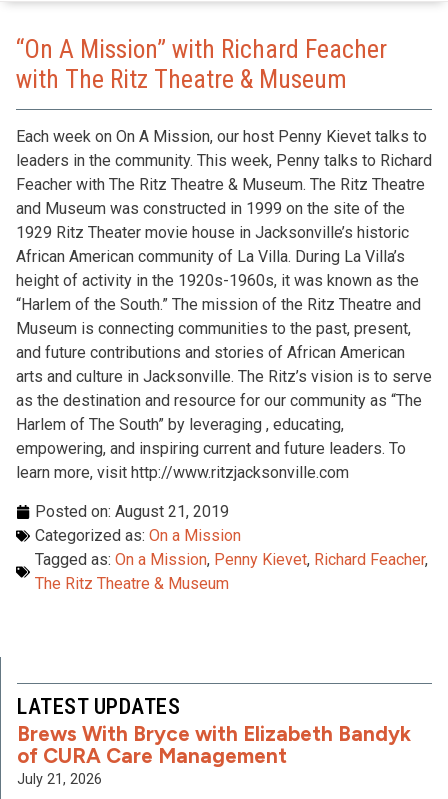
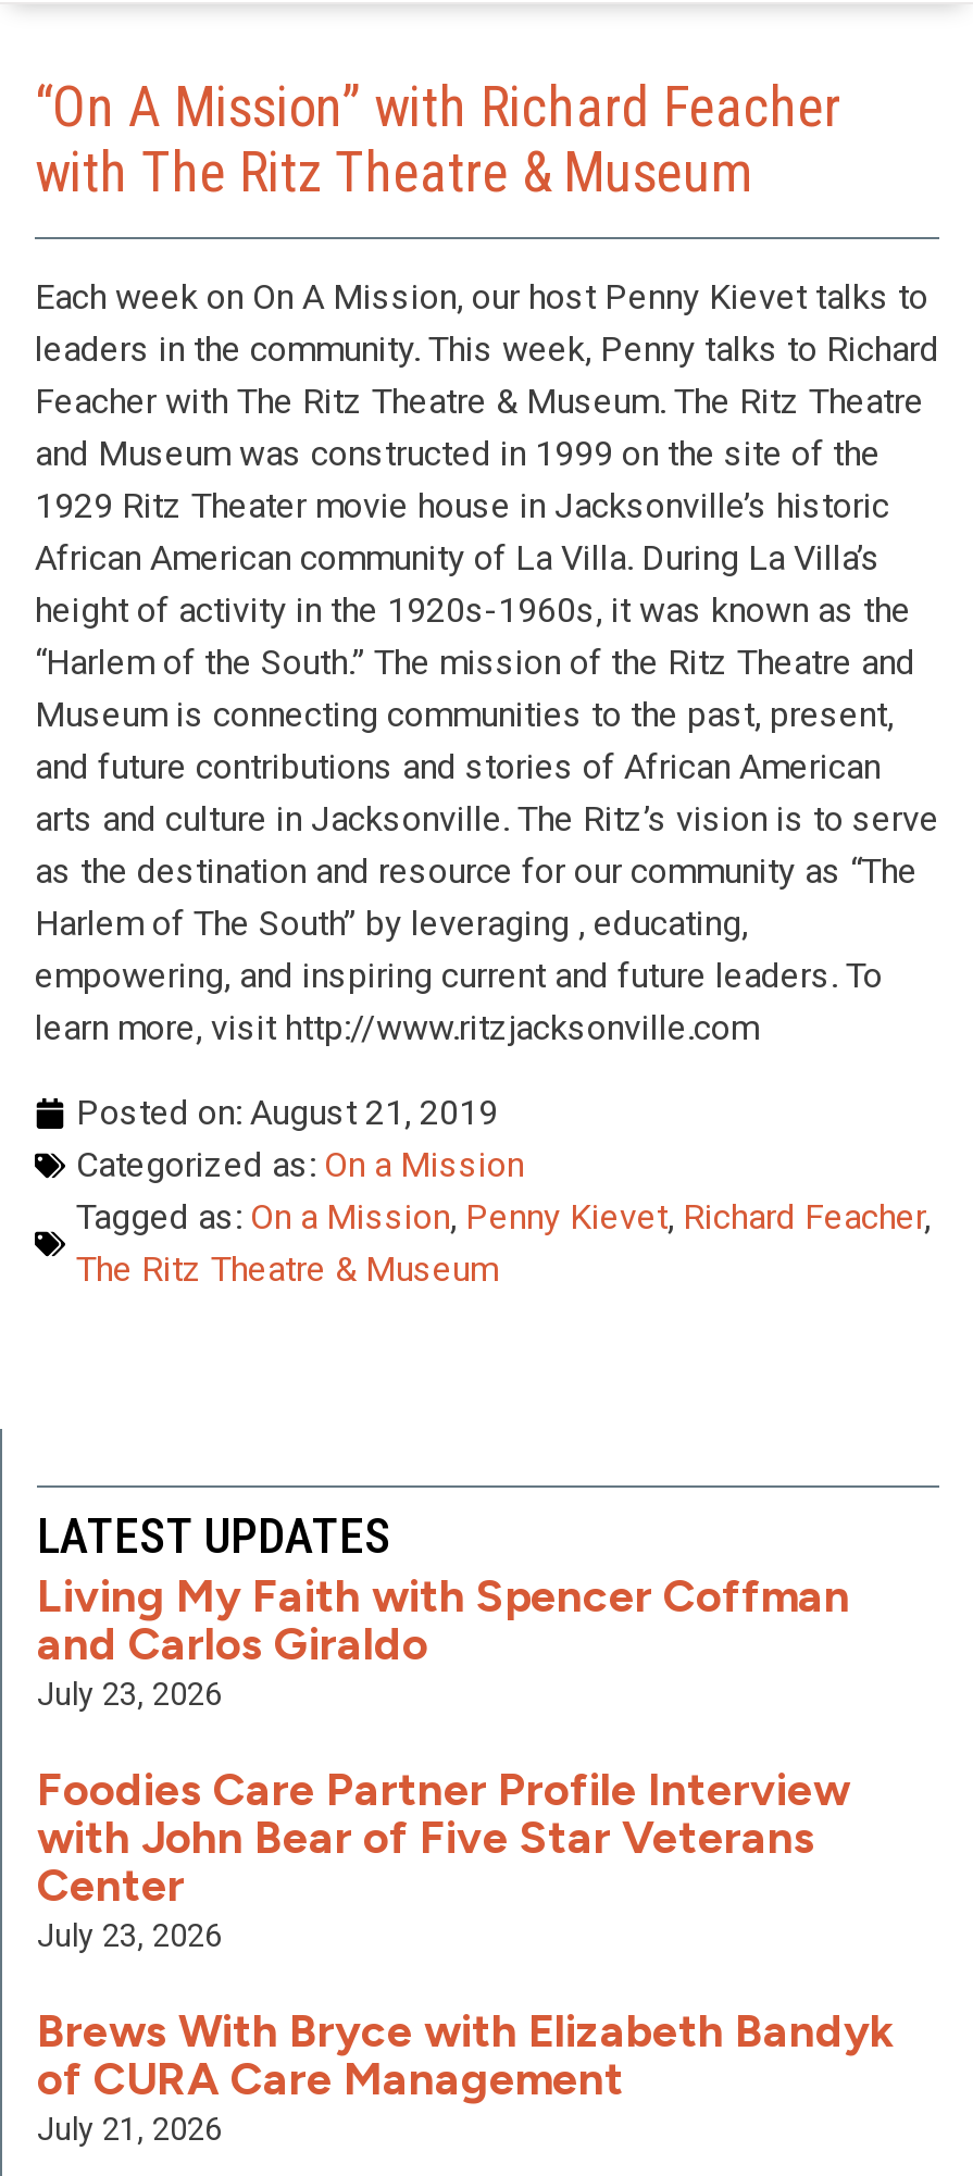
+ Living My Faith with Spencer Coffman
+ and Carlos Giraldo
+ July 23, 2026
+ Foodies Care Partner Profile Interview
+ with John Bear of Five Star Veterans
+ Center
+ July 23, 2026
